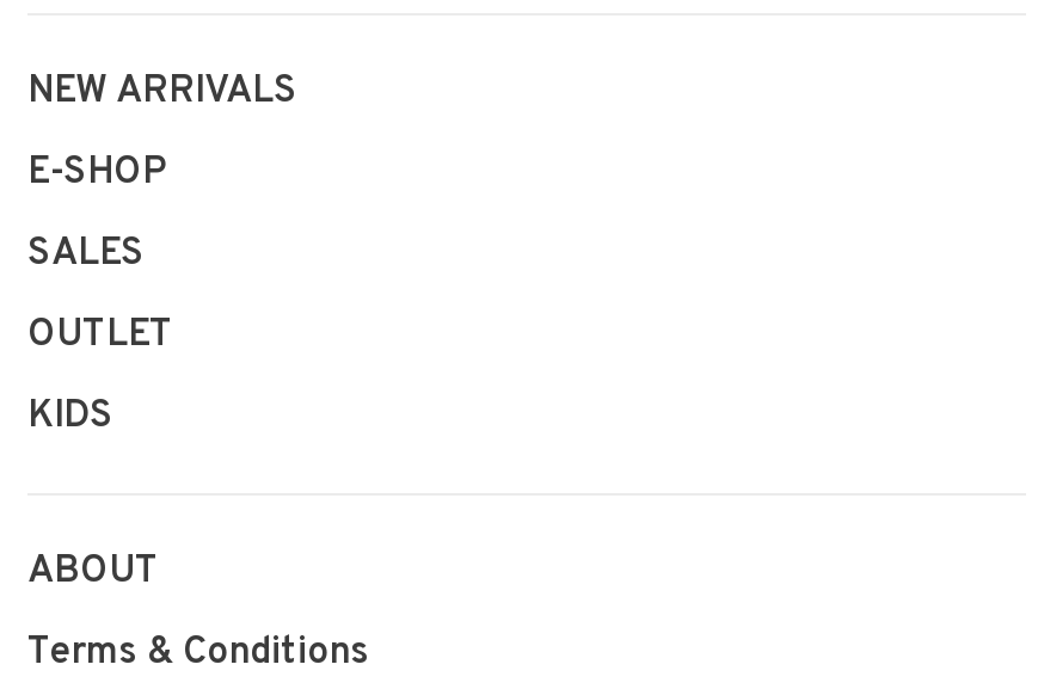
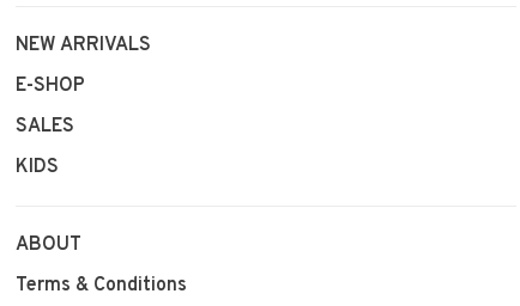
- OUTLET
